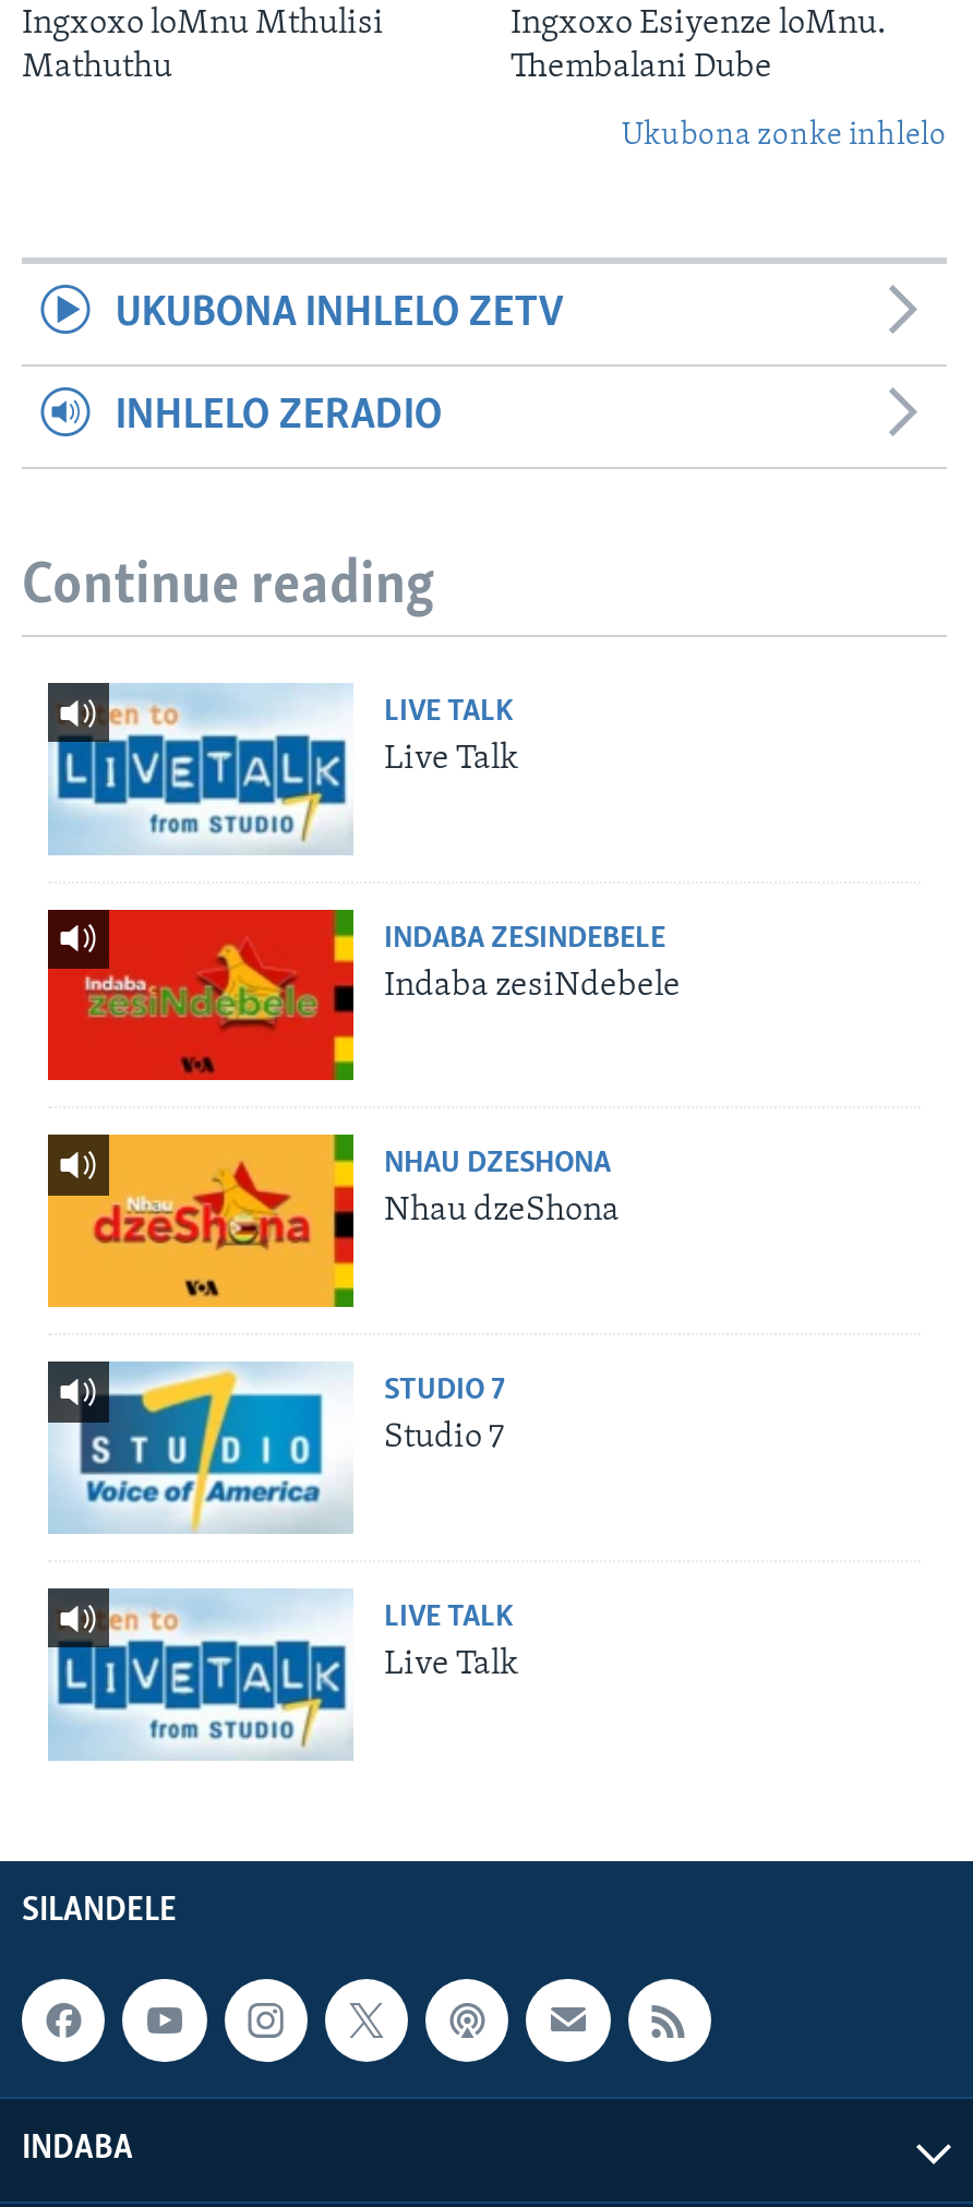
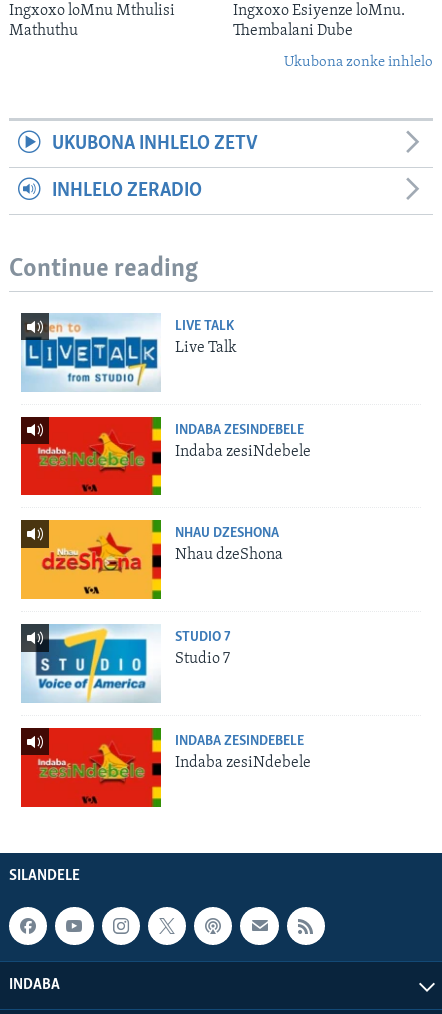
- [image]
- LIVE TALK
- Live Talk
+ [image]
+ INDABA ZESINDEBELE
+ Indaba zesiNdebele
